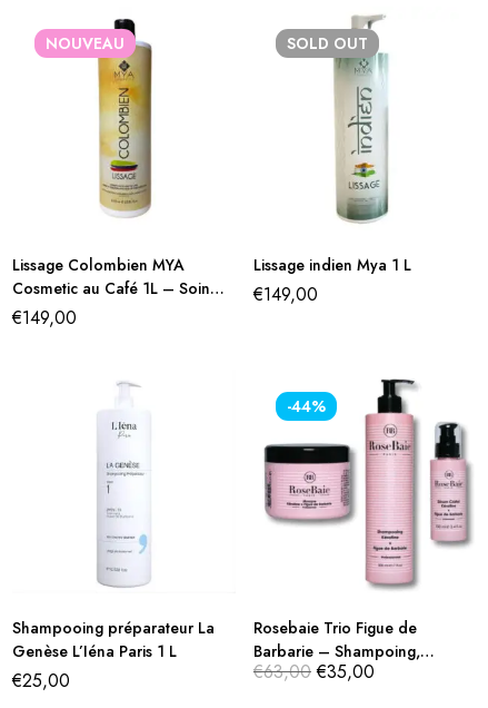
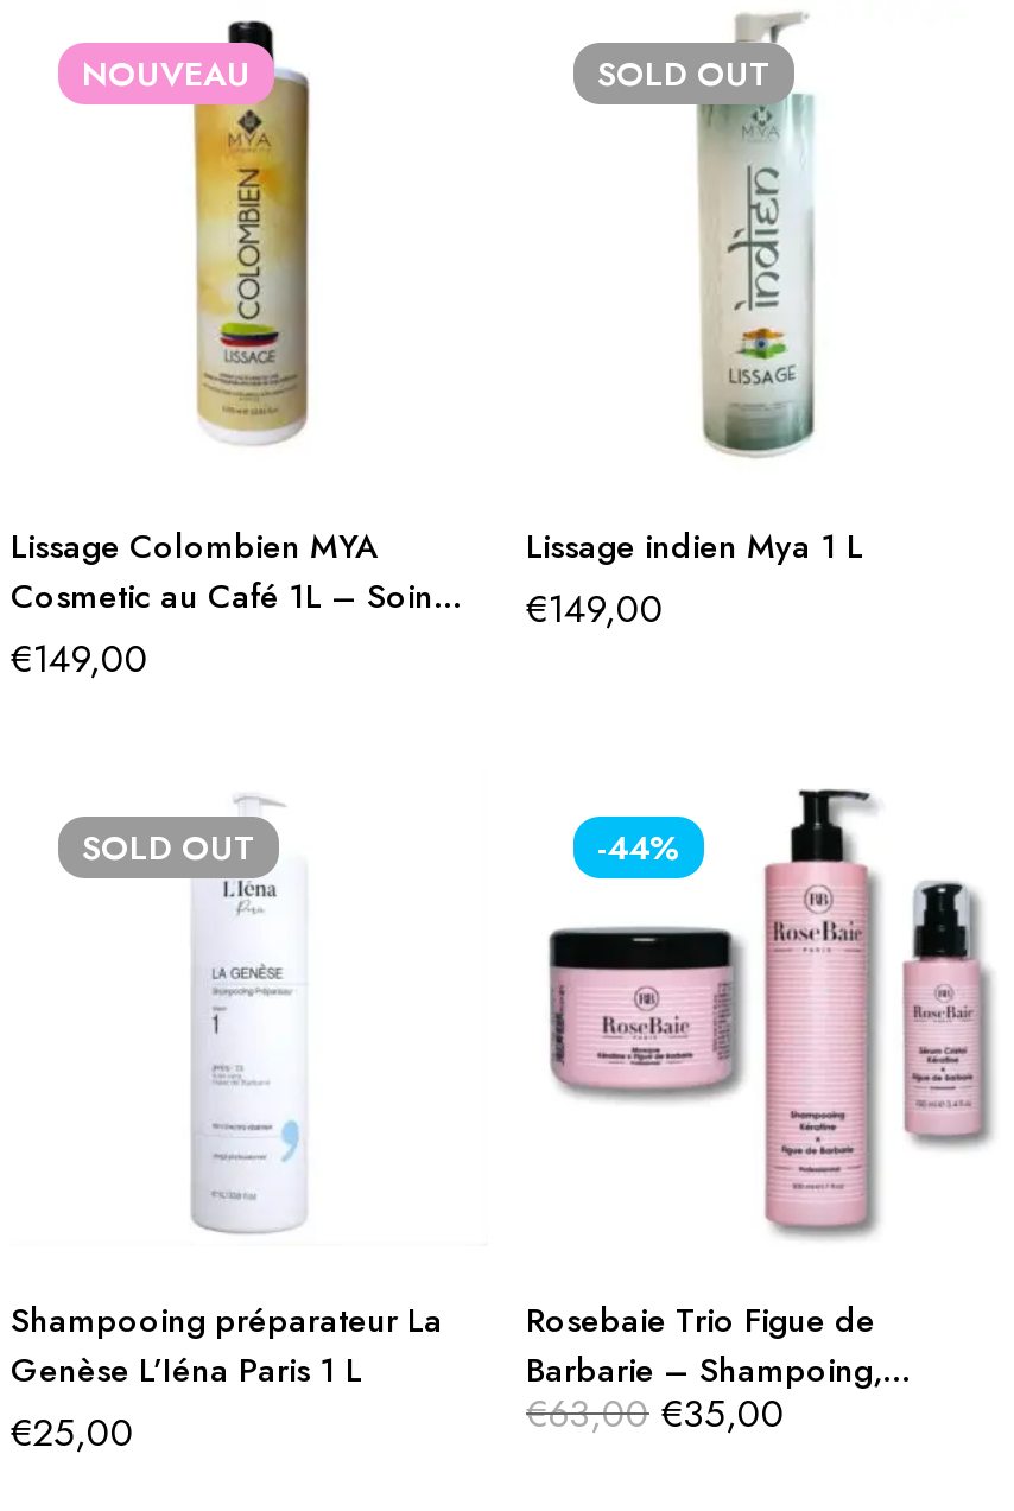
+ SOLD OUT
